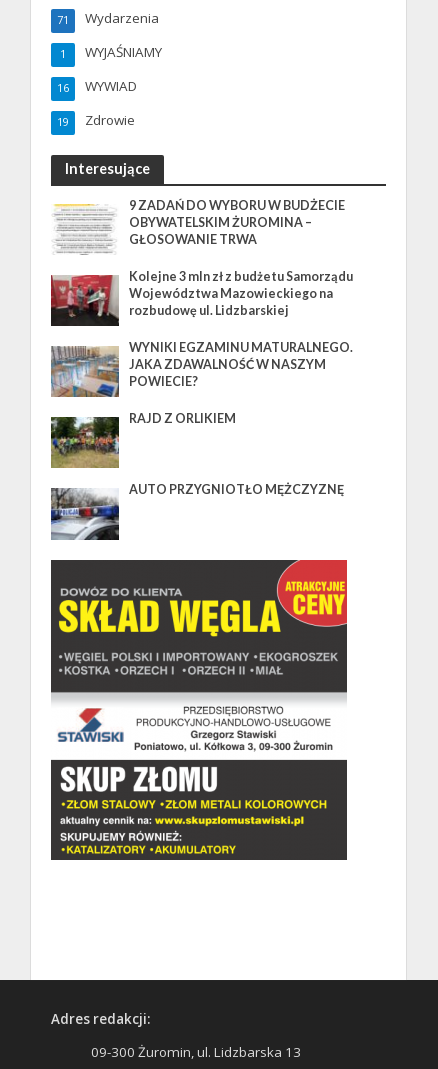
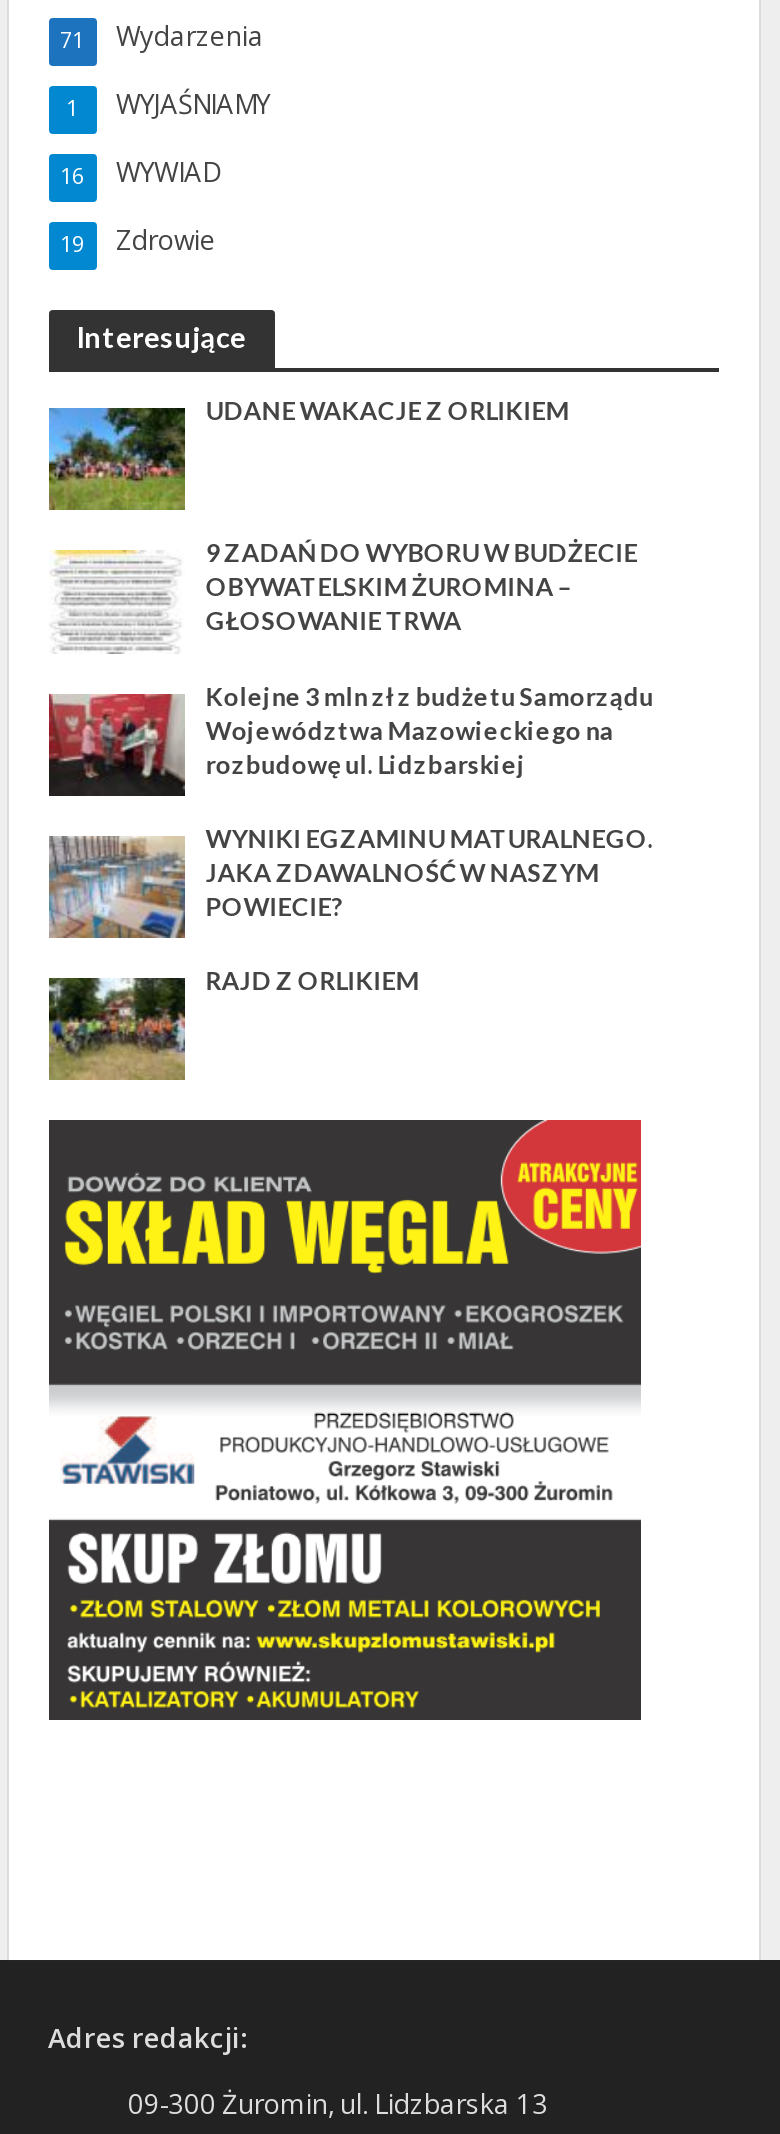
+ [image]
+ UDANE WAKACJE Z ORLIKIEM

moved down: [image] | 9 ZADAŃ DO WYBORU W BUDŻECIE | OBYWATELSKIM ŻUROMINA – | ... | POWIECIE? | RAJD Z ORLIKIEM

moved down: [image]

- [image]
- AUTO PRZYGNIOTŁO MĘŻCZYZNĘ
